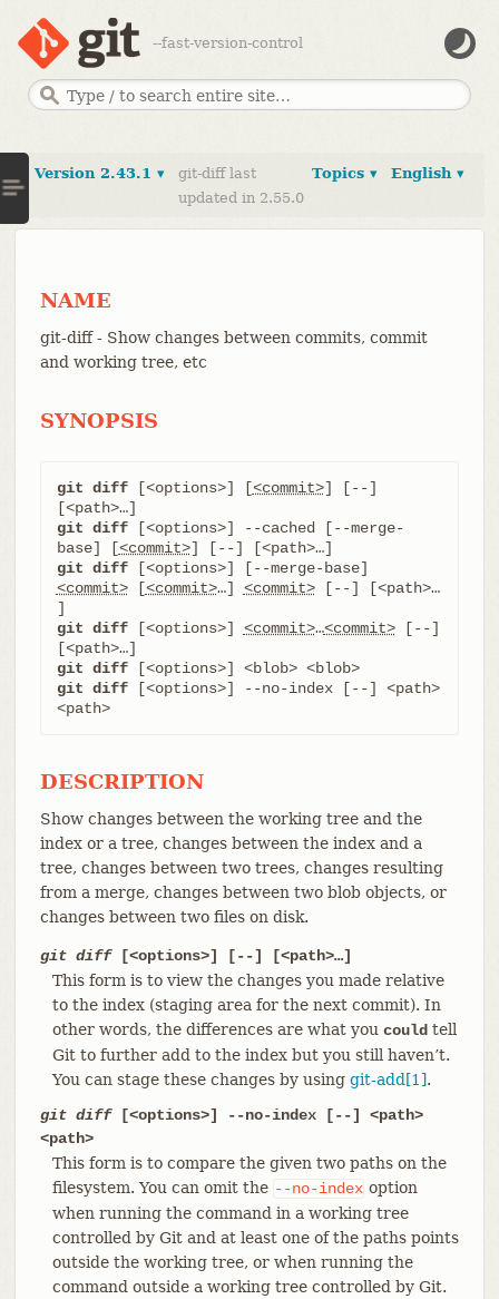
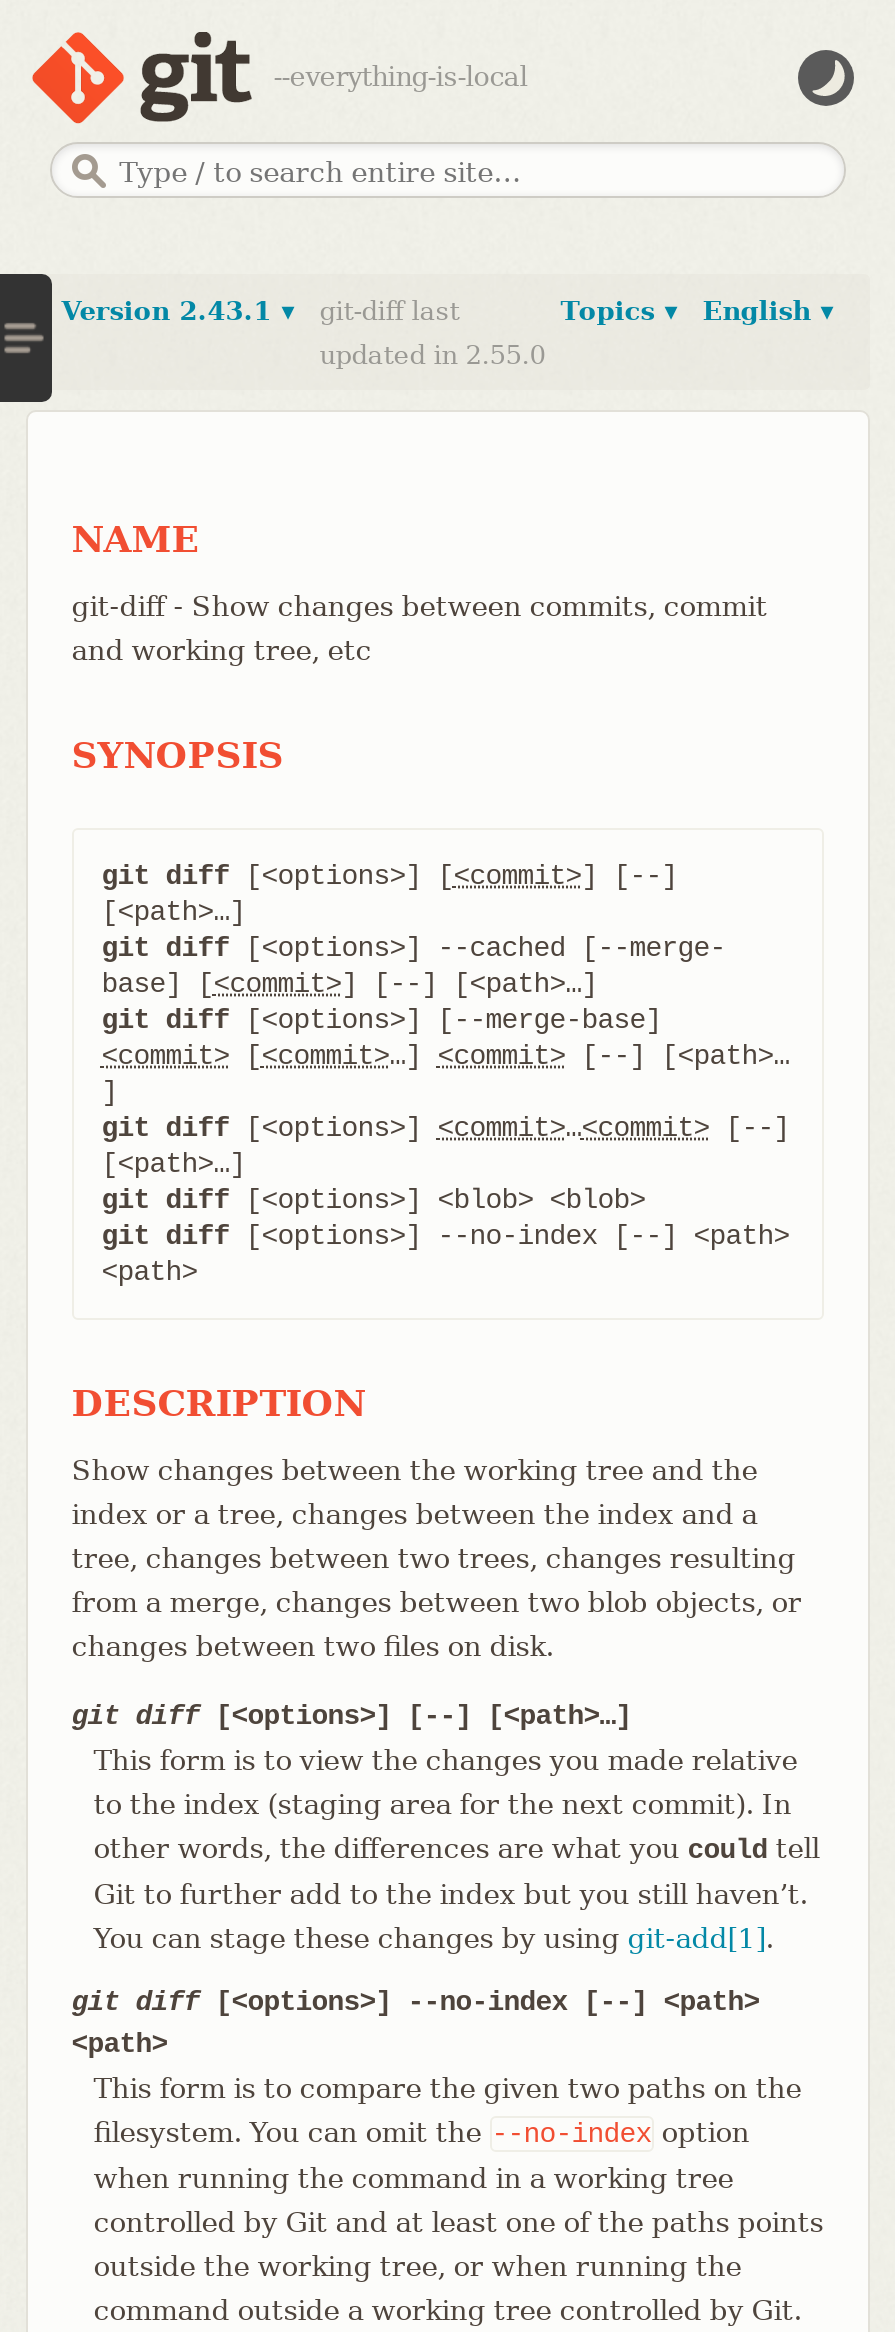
- --fast-version-control
+ --everything-is-local
